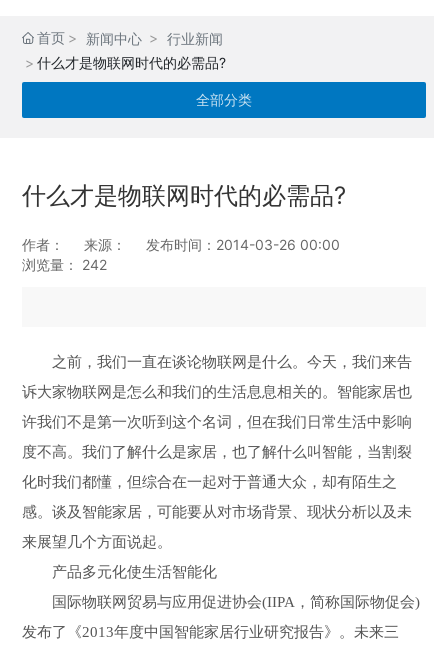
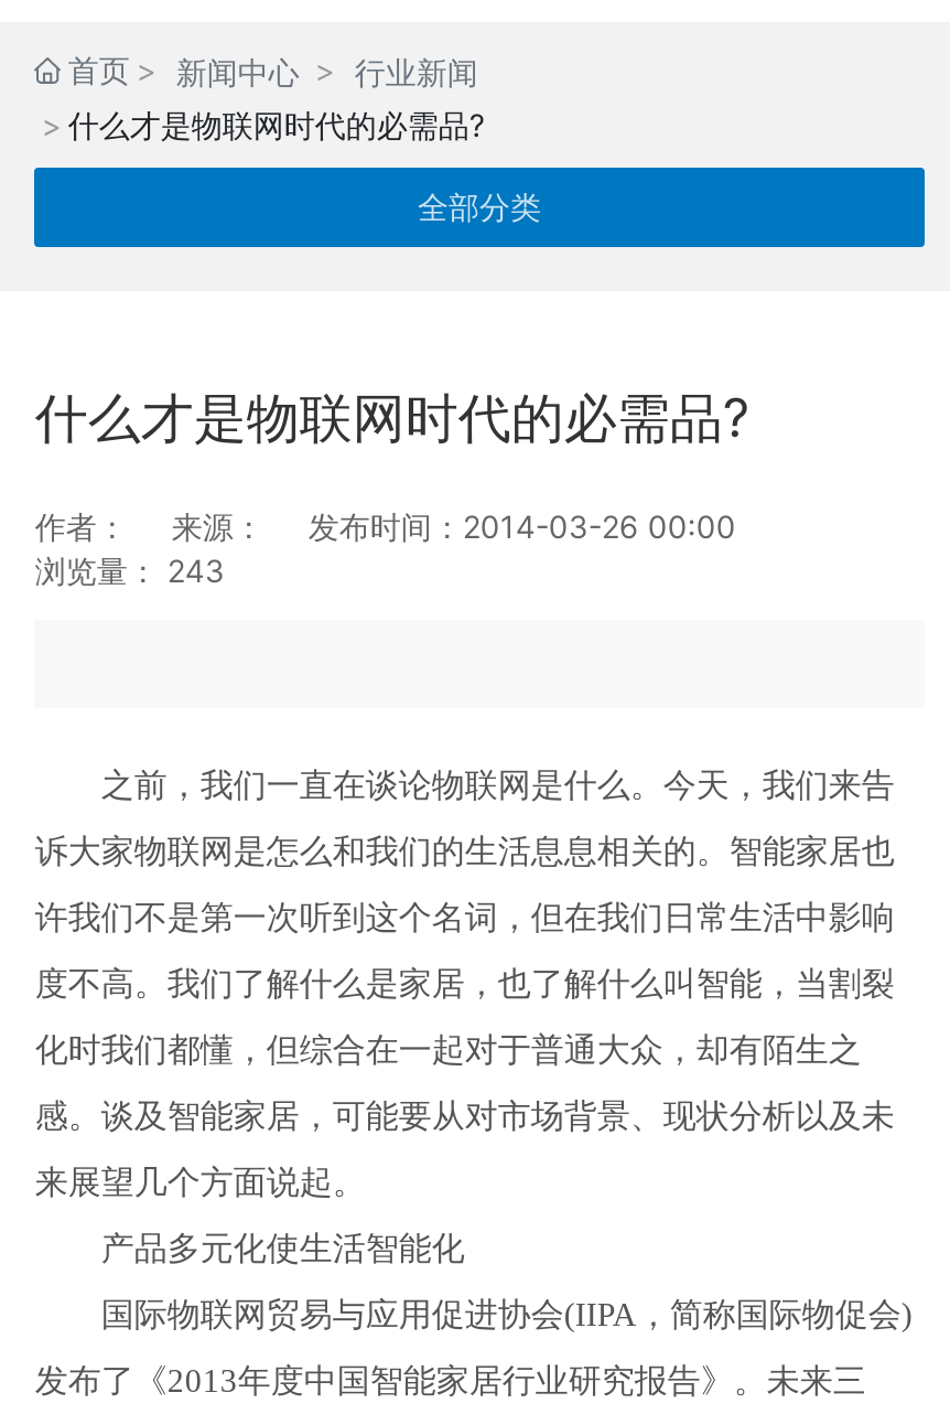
- 浏览量：242
+ 浏览量：243
